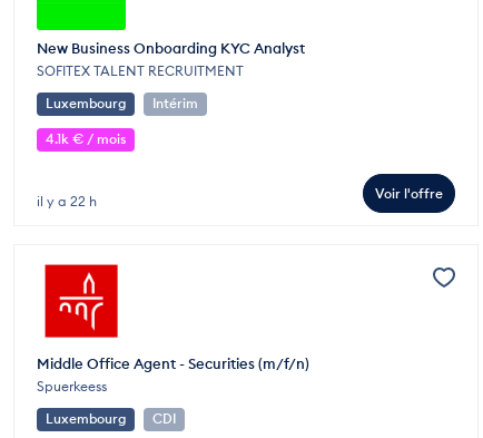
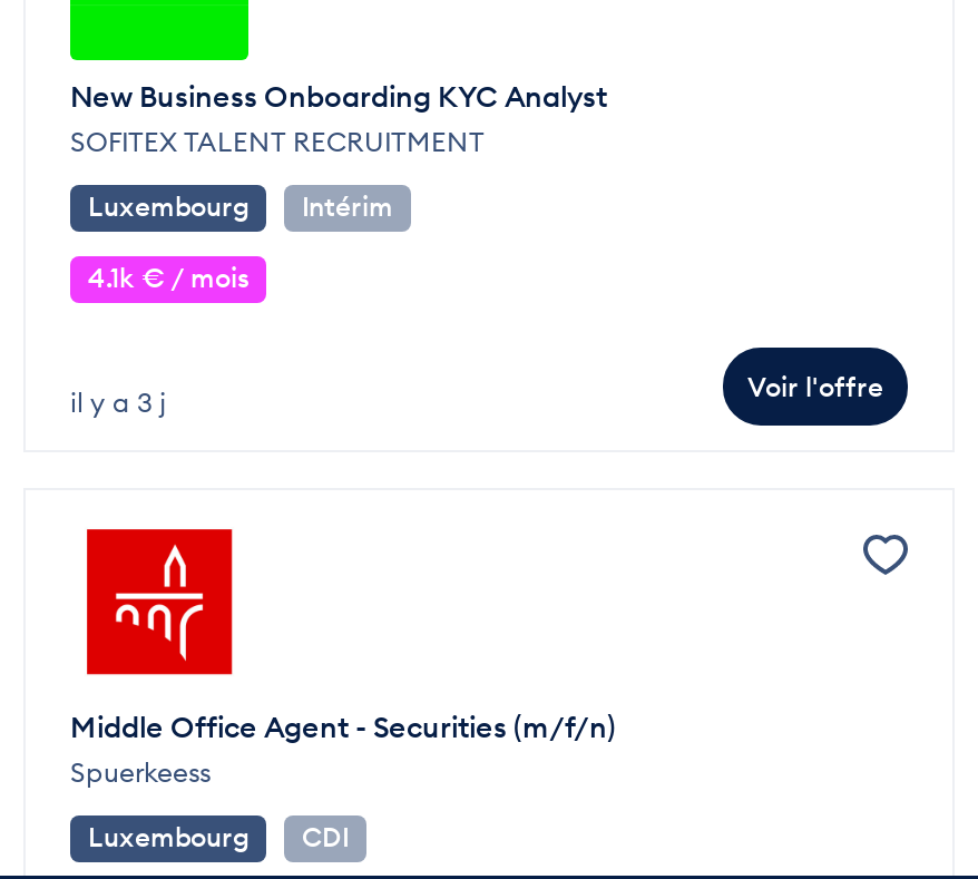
- il y a 22 h
+ il y a 3 j
